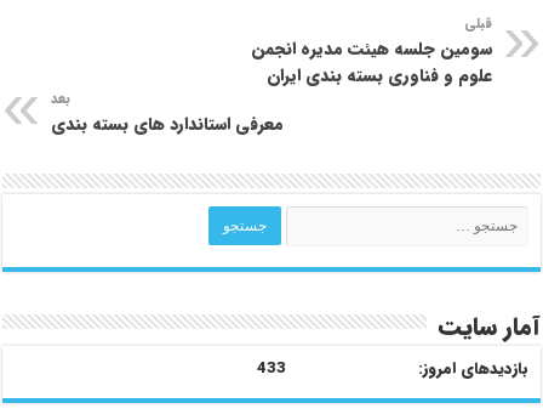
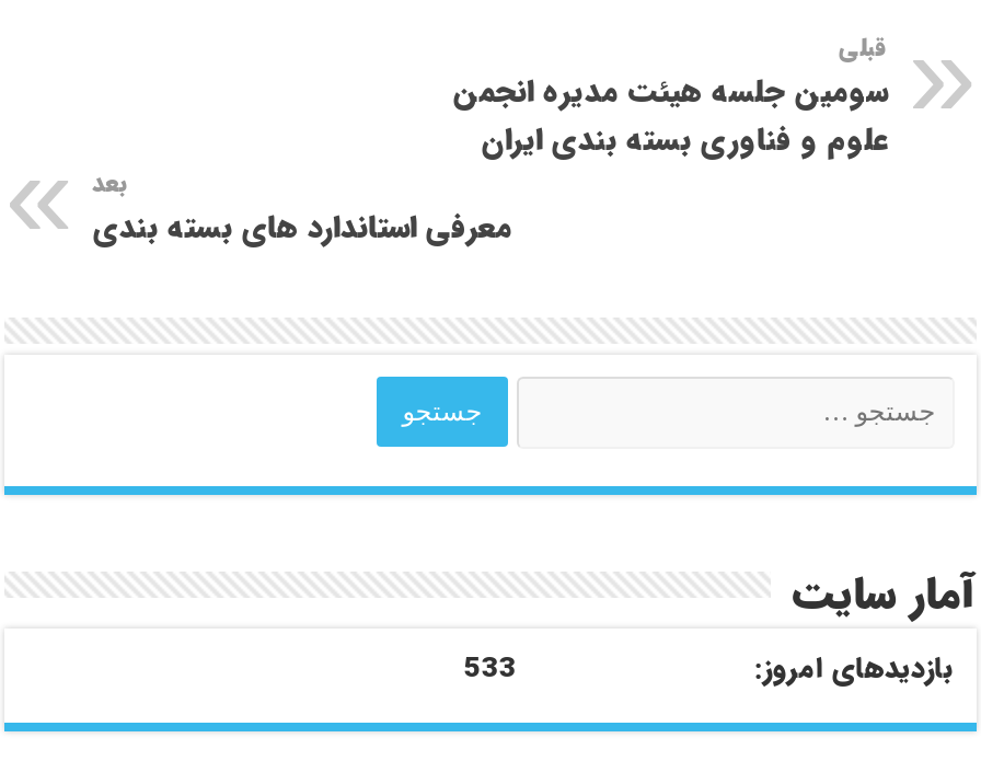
- 433
+ 533
